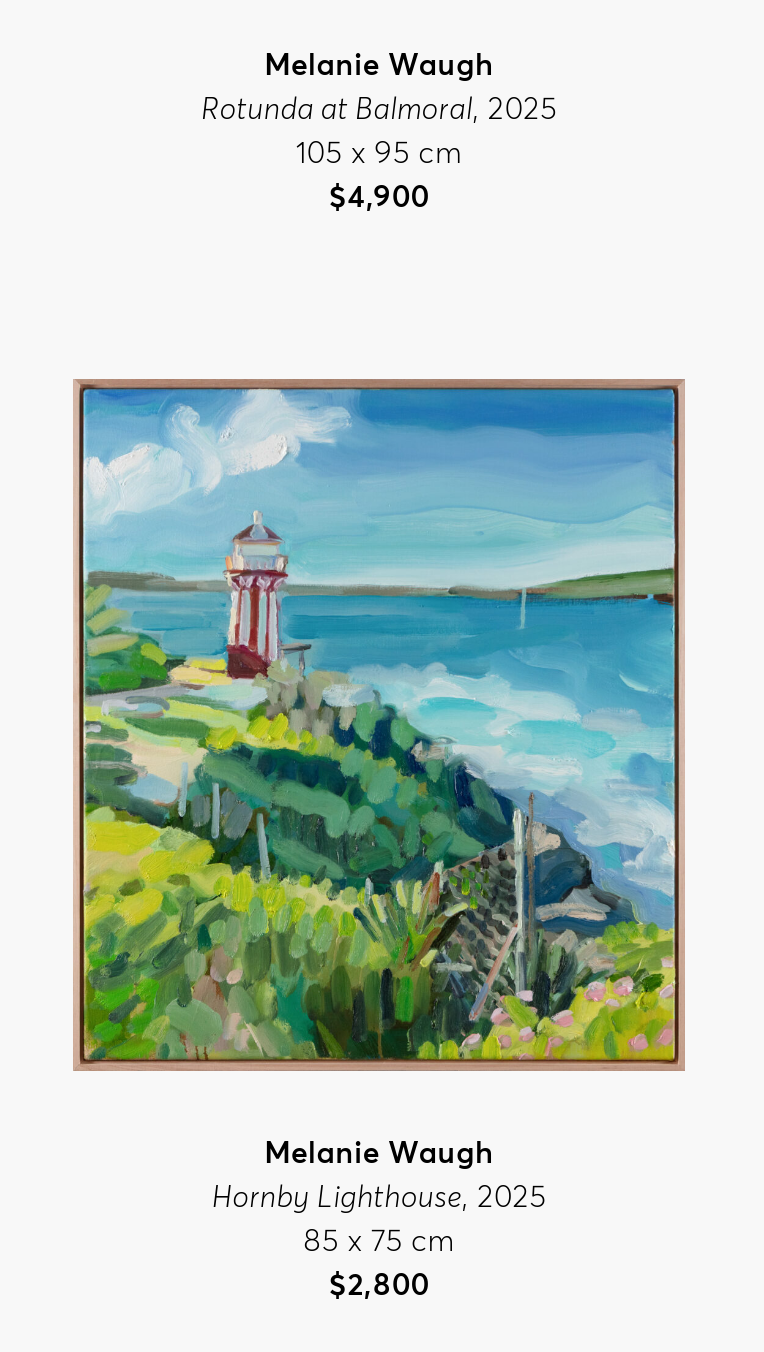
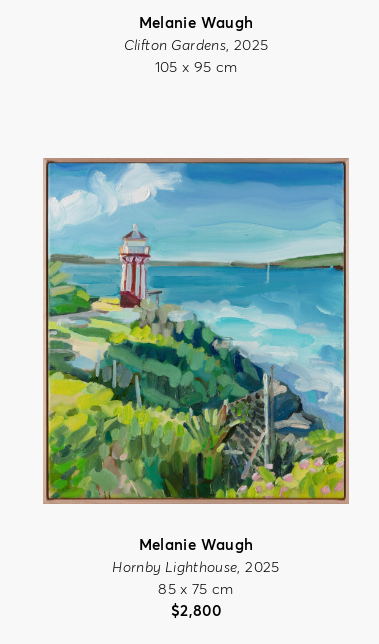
- Rotunda at Balmoral, 2025
+ Clifton Gardens, 2025

- $4,900
